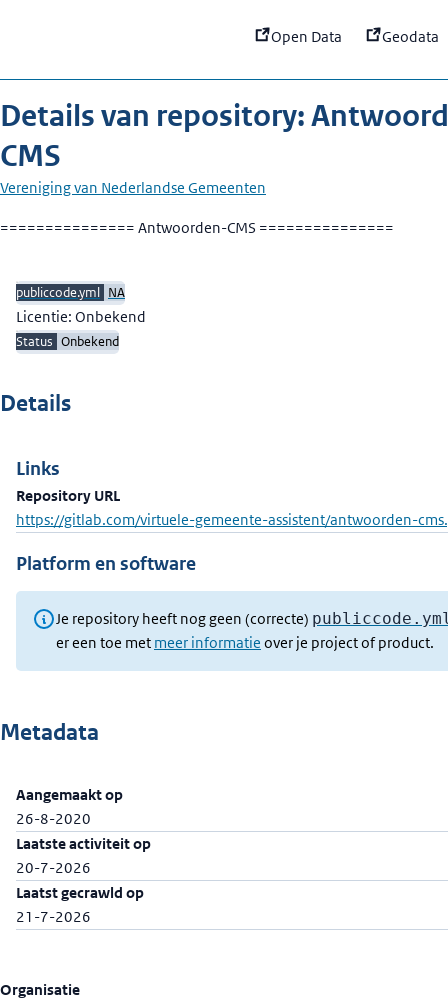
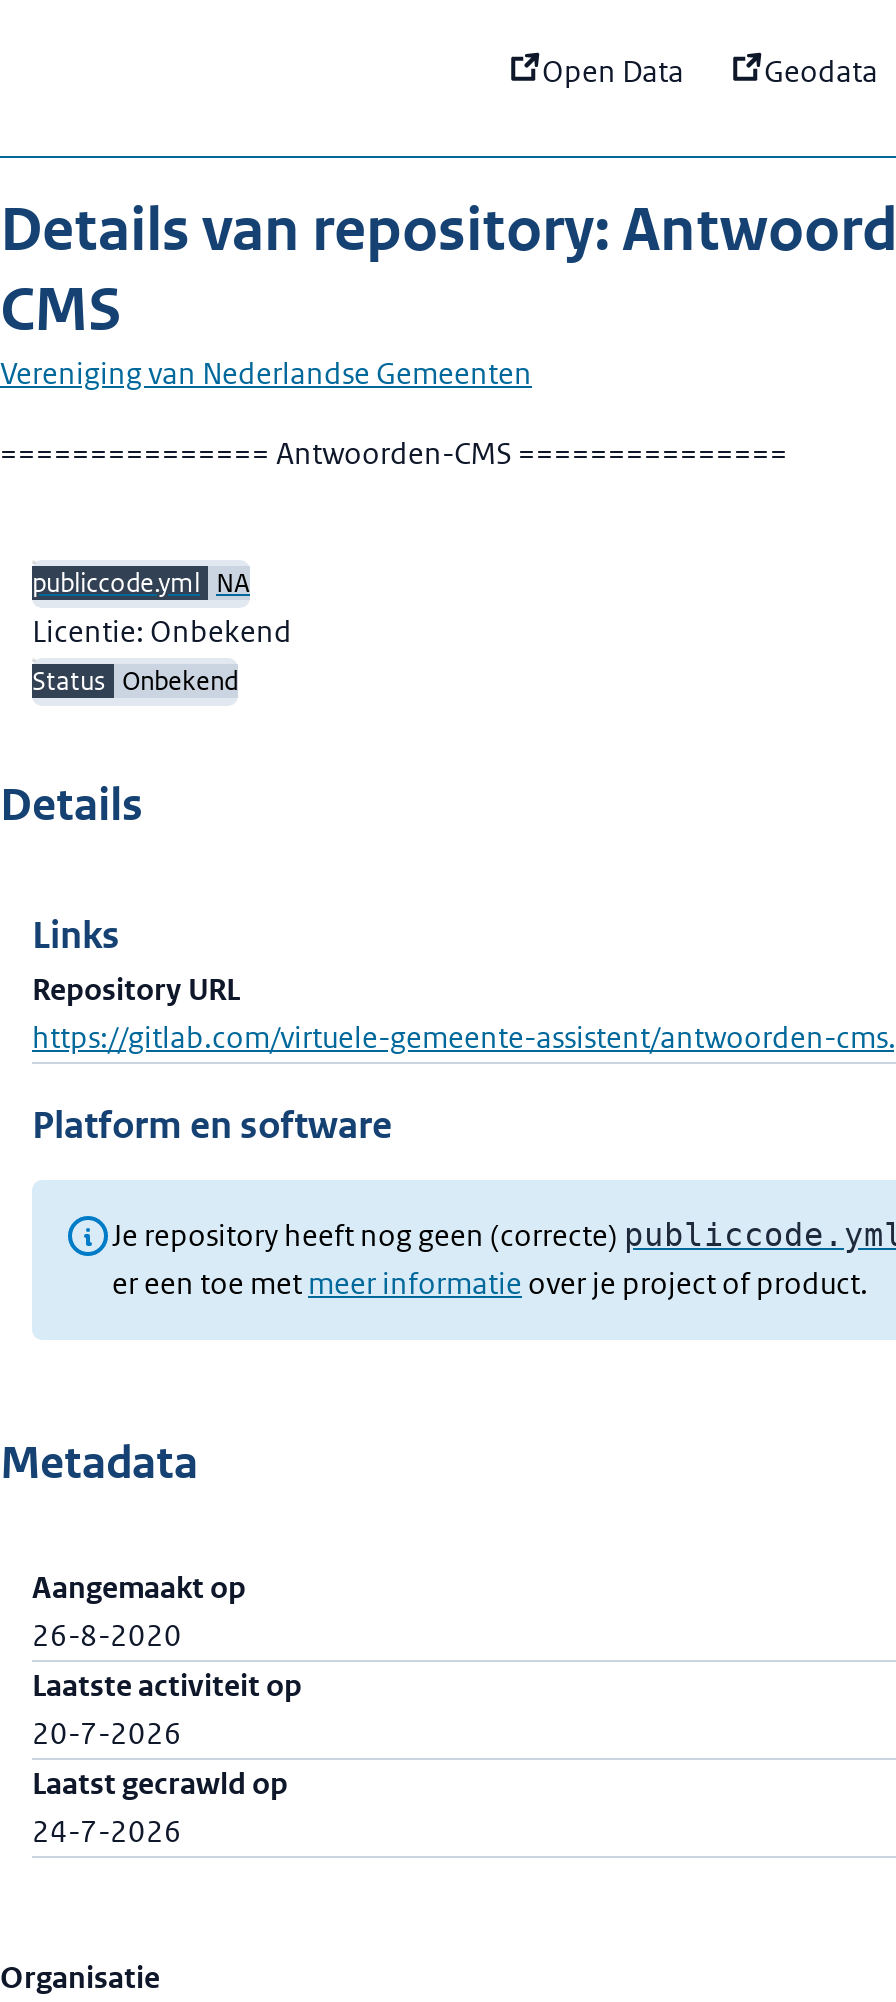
- 21-7-2026
+ 24-7-2026
